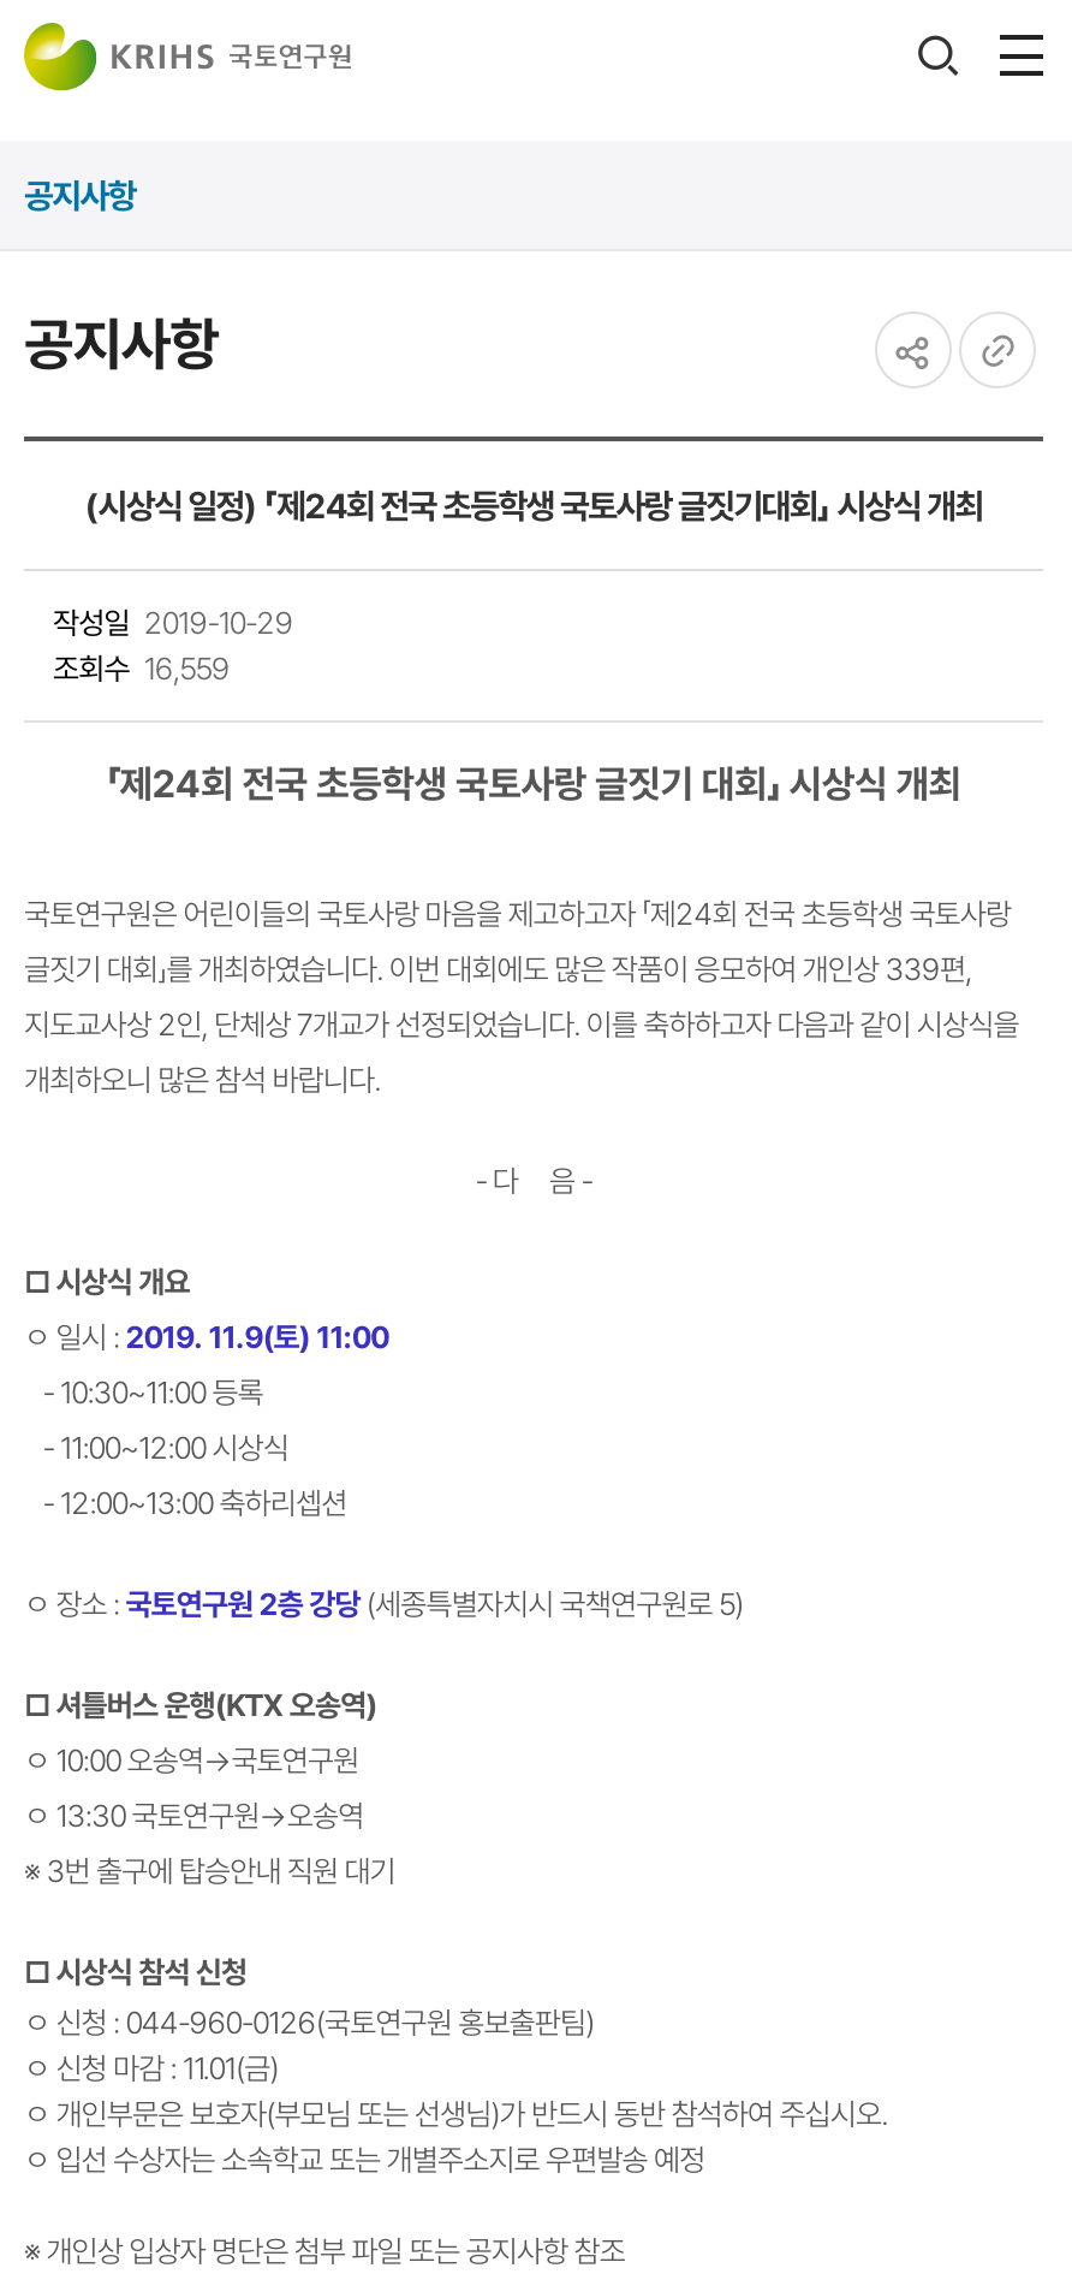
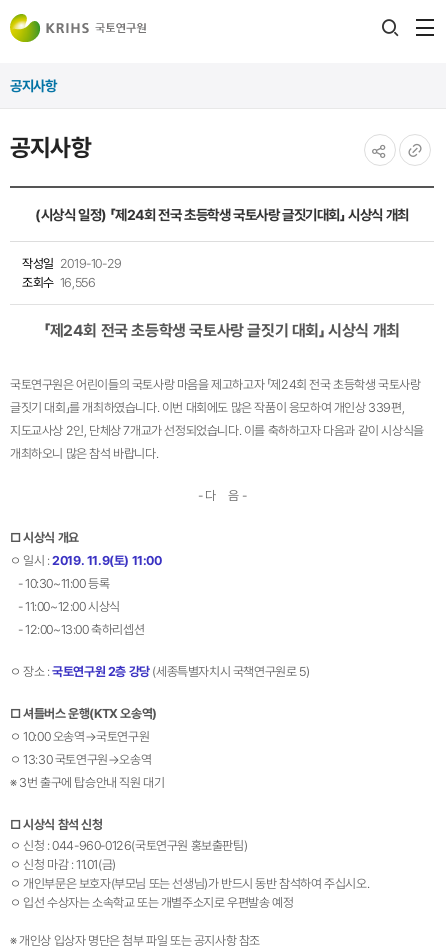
- 조회수 16,559
+ 조회수 16,556
